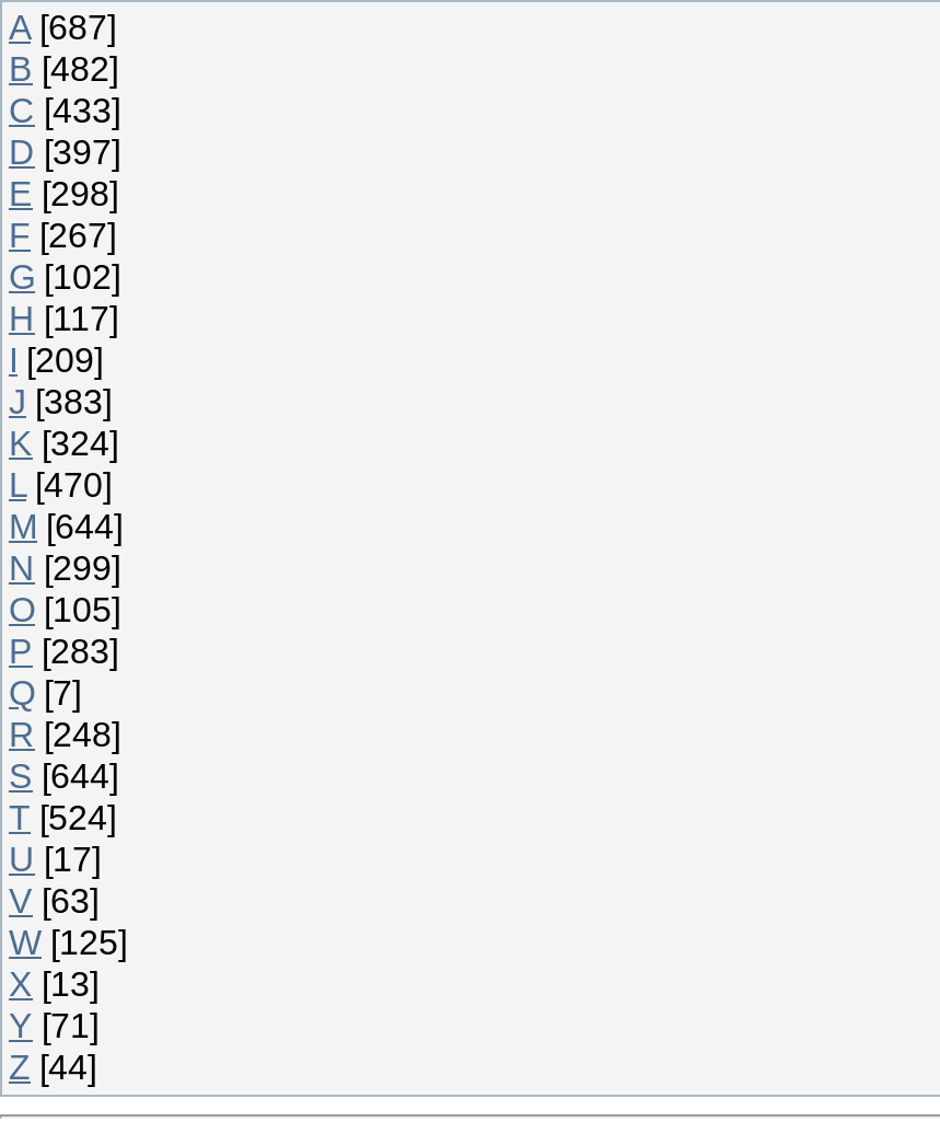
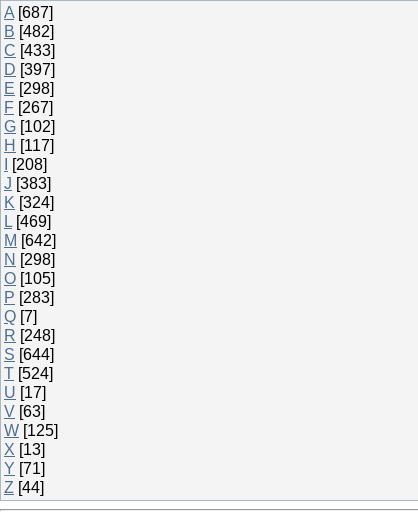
- I [209]
+ I [208]

- L [470]
+ L [469]

- M [644]
+ M [642]

- N [299]
+ N [298]
